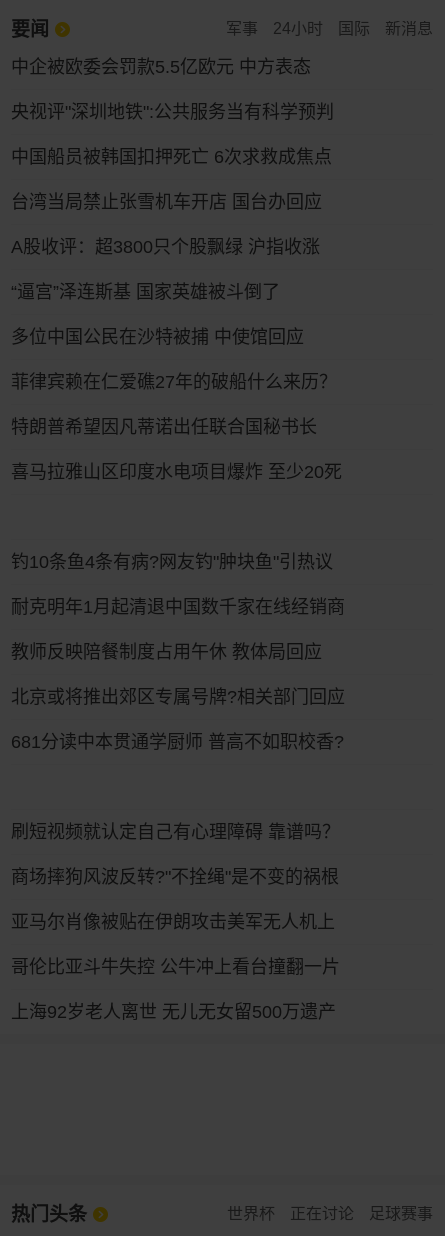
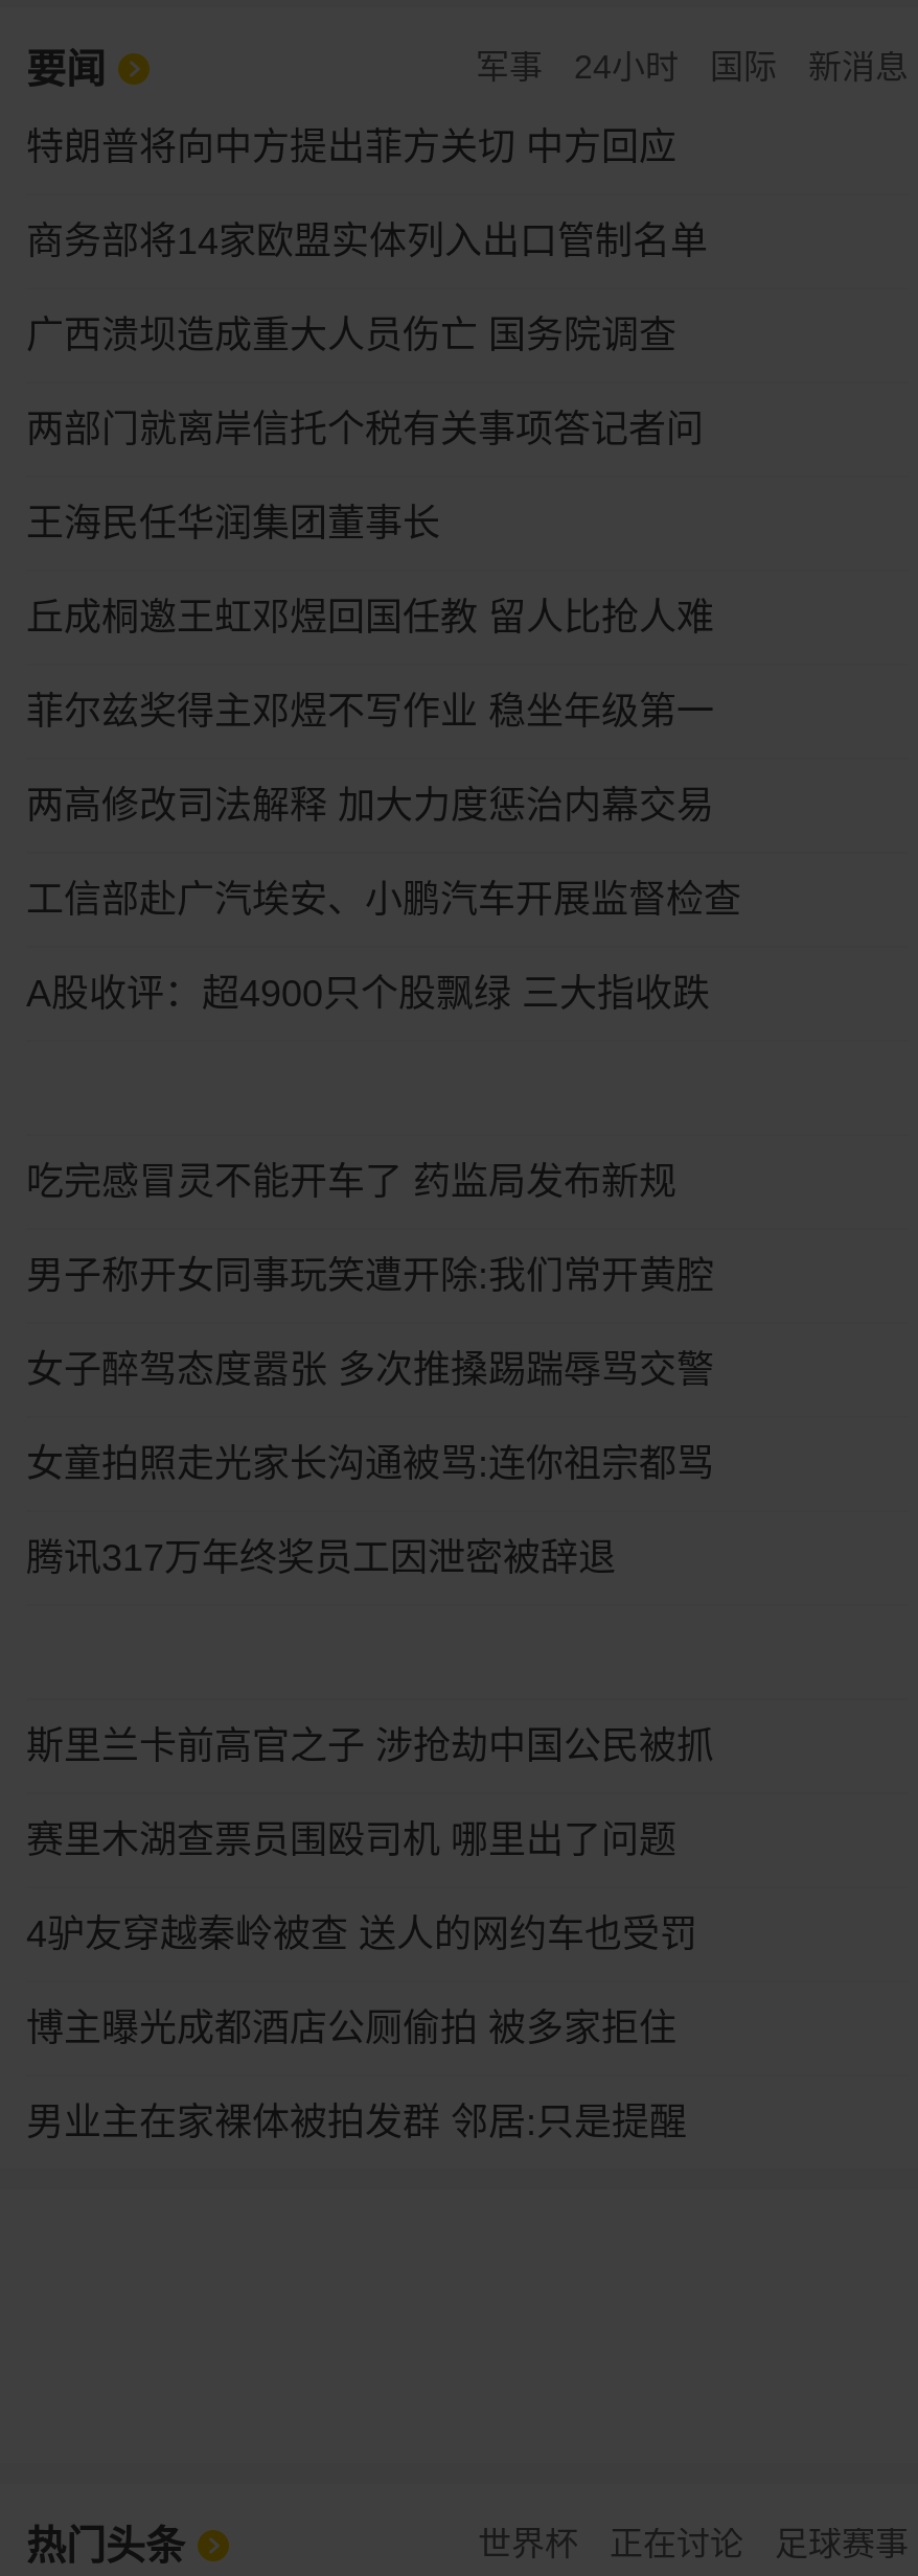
- 中企被欧委会罚款5.5亿欧元 中方表态
+ 特朗普将向中方提出菲方关切 中方回应

- 央视评"深圳地铁":公共服务当有科学预判
+ 商务部将14家欧盟实体列入出口管制名单

- 中国船员被韩国扣押死亡 6次求救成焦点
+ 广西溃坝造成重大人员伤亡 国务院调查

- 台湾当局禁止张雪机车开店 国台办回应
+ 两部门就离岸信托个税有关事项答记者问

- A股收评：超3800只个股飘绿 沪指收涨
+ 王海民任华润集团董事长

- “逼宫”泽连斯基 国家英雄被斗倒了
+ 丘成桐邀王虹邓煜回国任教 留人比抢人难

- 多位中国公民在沙特被捕 中使馆回应
+ 菲尔兹奖得主邓煜不写作业 稳坐年级第一

- 菲律宾赖在仁爱礁27年的破船什么来历？
+ 两高修改司法解释 加大力度惩治内幕交易

- 特朗普希望因凡蒂诺出任联合国秘书长
+ 工信部赴广汽埃安、小鹏汽车开展监督检查

- 喜马拉雅山区印度水电项目爆炸 至少20死
+ A股收评：超4900只个股飘绿 三大指收跌

- 钓10条鱼4条有病?网友钓"肿块鱼"引热议
+ 吃完感冒灵不能开车了 药监局发布新规

- 耐克明年1月起清退中国数千家在线经销商
+ 男子称开女同事玩笑遭开除:我们常开黄腔

- 教师反映陪餐制度占用午休 教体局回应
+ 女子醉驾态度嚣张 多次推搡踢踹辱骂交警

- 北京或将推出郊区专属号牌?相关部门回应
+ 女童拍照走光家长沟通被骂:连你祖宗都骂

- 681分读中本贯通学厨师 普高不如职校香?
+ 腾讯317万年终奖员工因泄密被辞退

- 刷短视频就认定自己有心理障碍 靠谱吗？
+ 斯里兰卡前高官之子 涉抢劫中国公民被抓

- 商场摔狗风波反转?"不拴绳"是不变的祸根
+ 赛里木湖查票员围殴司机 哪里出了问题

- 亚马尔肖像被贴在伊朗攻击美军无人机上
+ 4驴友穿越秦岭被查 送人的网约车也受罚

- 哥伦比亚斗牛失控 公牛冲上看台撞翻一片
+ 博主曝光成都酒店公厕偷拍 被多家拒住

- 上海92岁老人离世 无儿无女留500万遗产
+ 男业主在家裸体被拍发群 邻居:只是提醒
